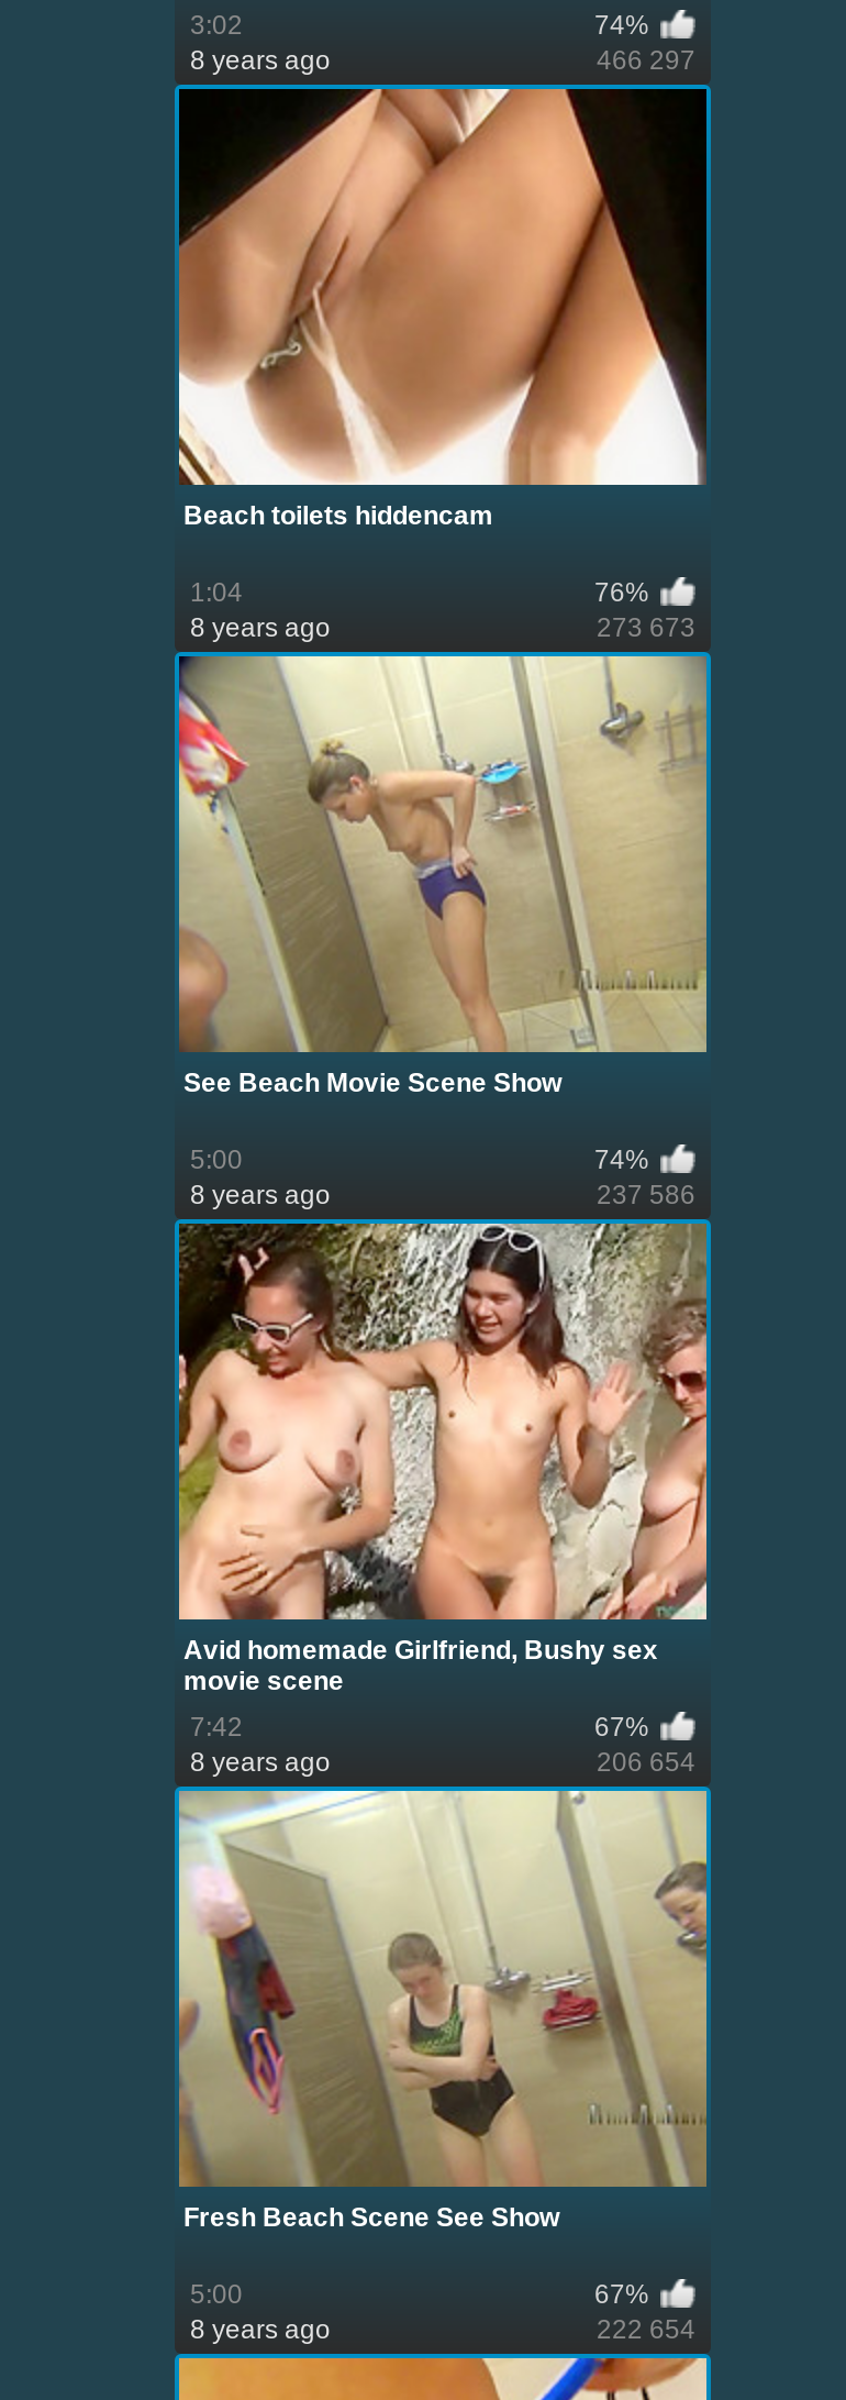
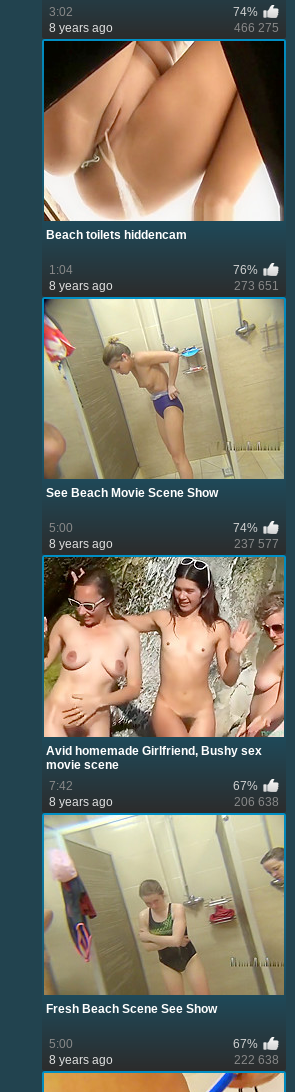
- 466 297
+ 466 275

- 273 673
+ 273 651

- 237 586
+ 237 577

- 206 654
+ 206 638

- 222 654
+ 222 638
